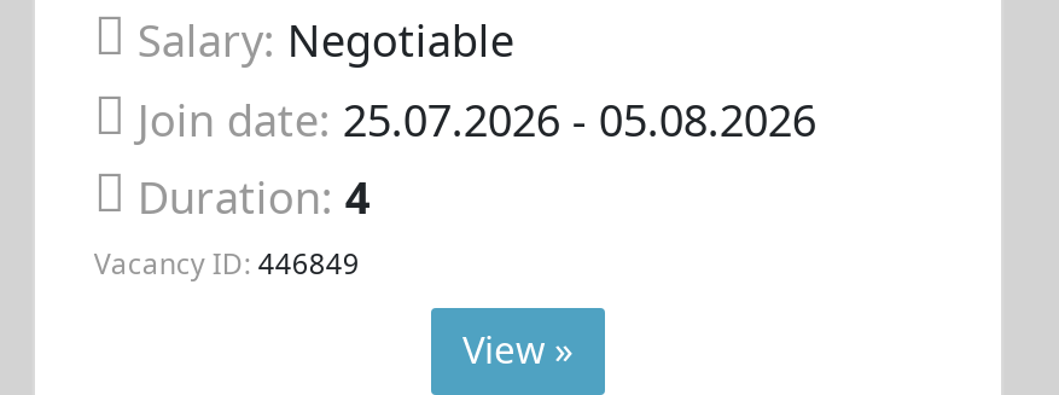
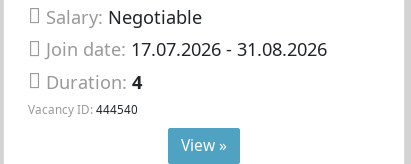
- Join date: 25.07.2026 - 05.08.2026
+ Join date: 17.07.2026 - 31.08.2026

- Vacancy ID: 446849
+ Vacancy ID: 444540
